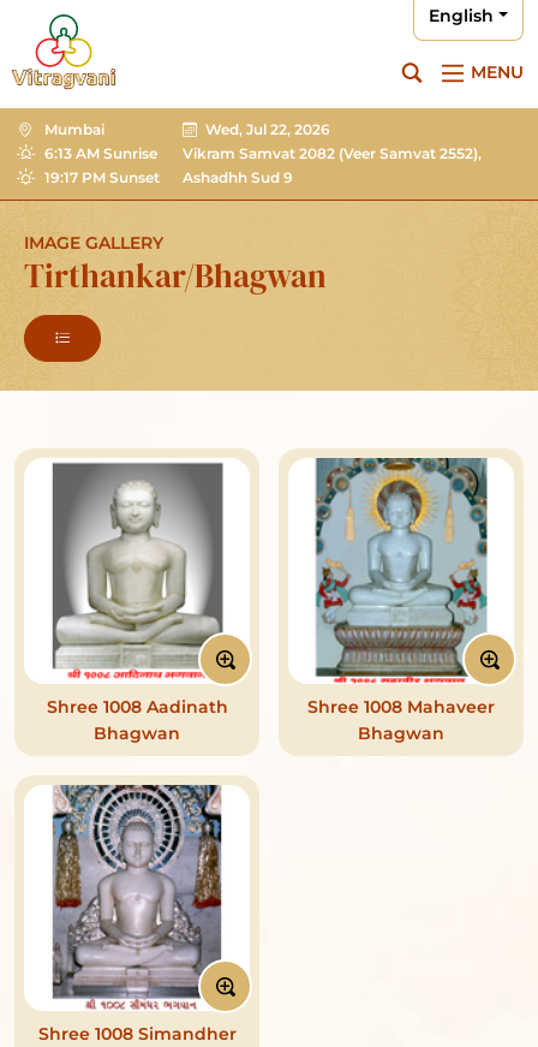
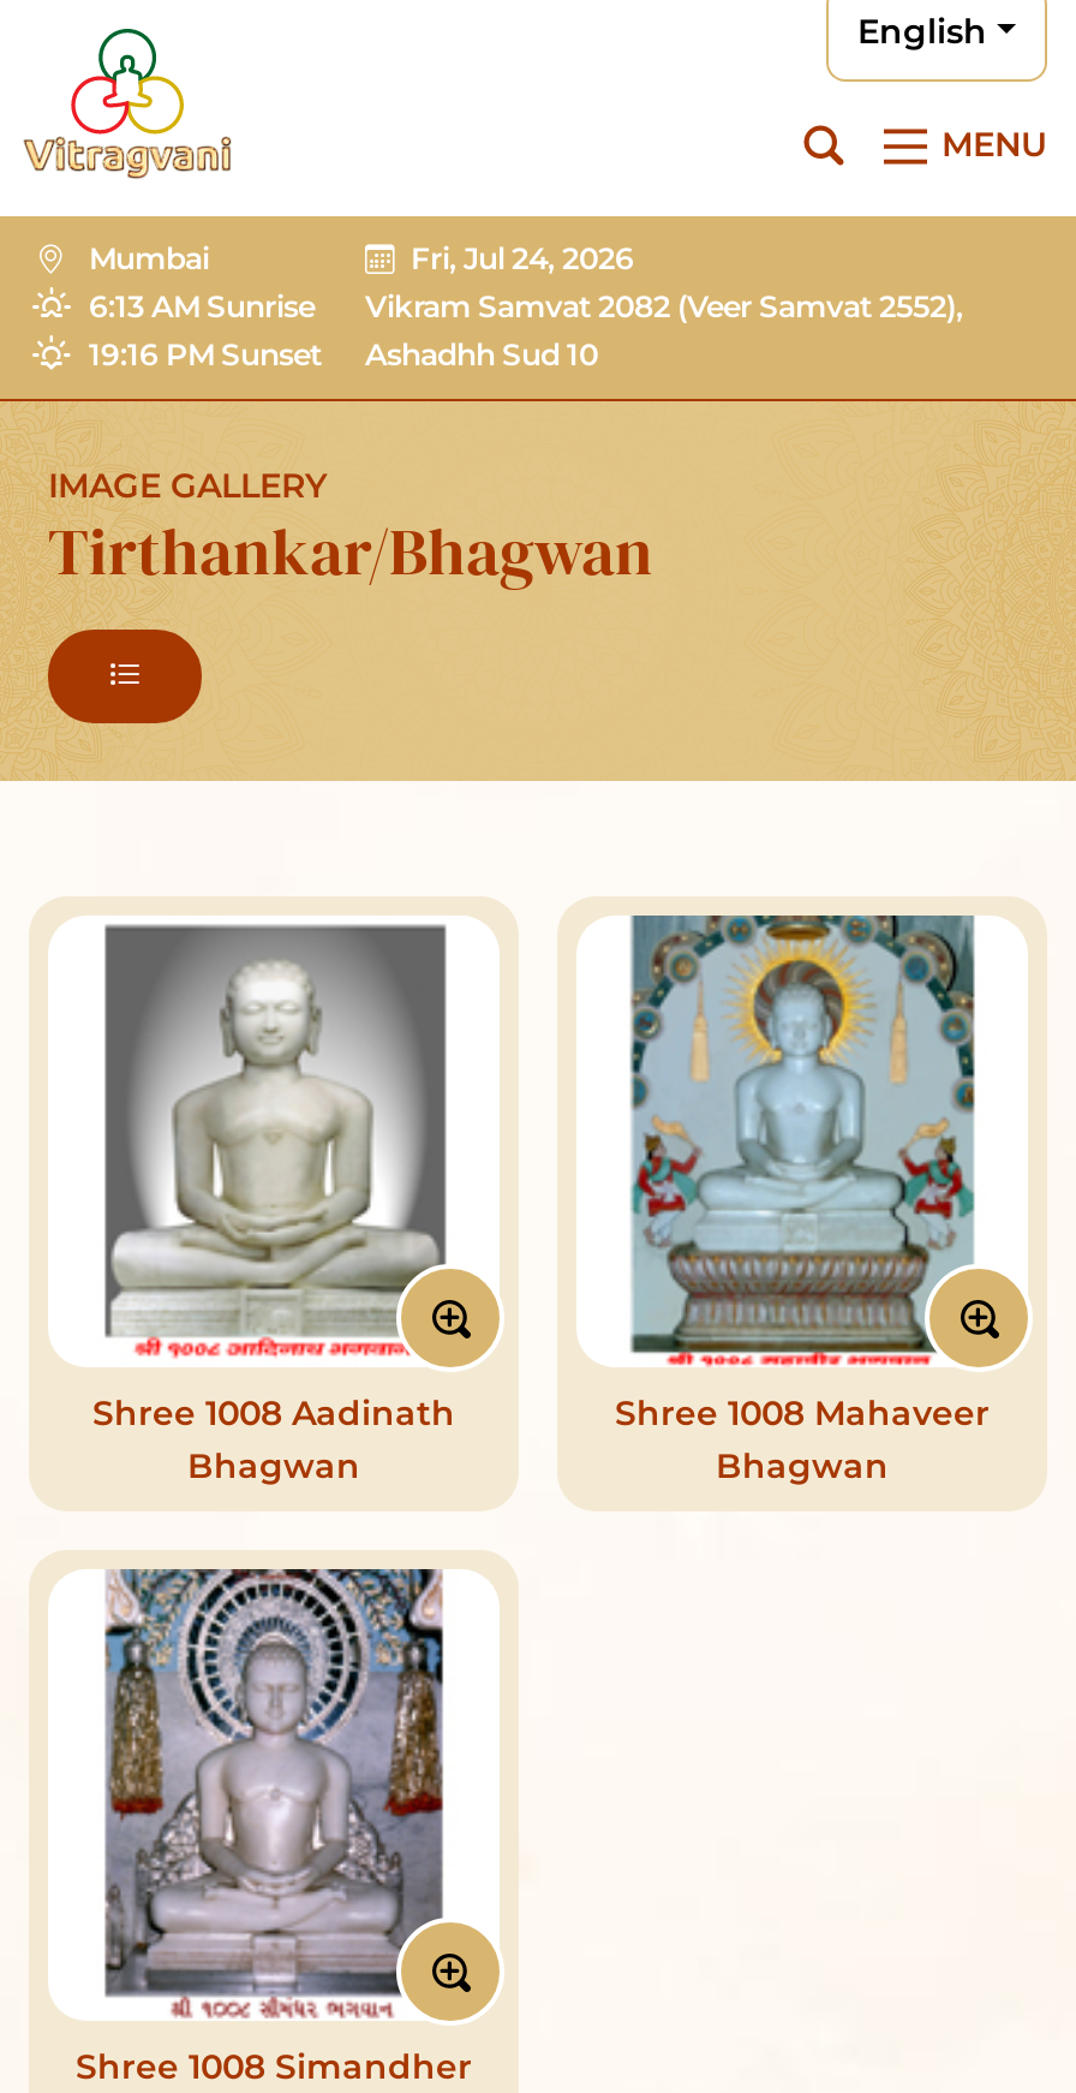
- Wed, Jul 22, 2026
+ Fri, Jul 24, 2026

- 19:17 PM Sunset
+ 19:16 PM Sunset

- Ashadhh Sud 9
+ Ashadhh Sud 10
